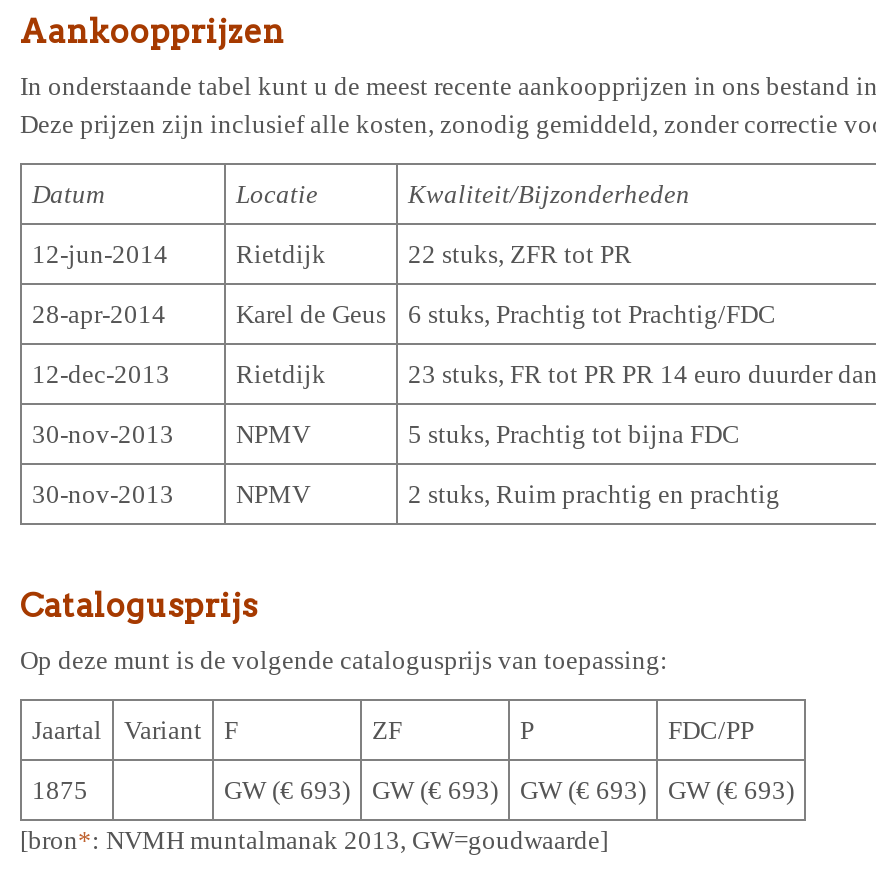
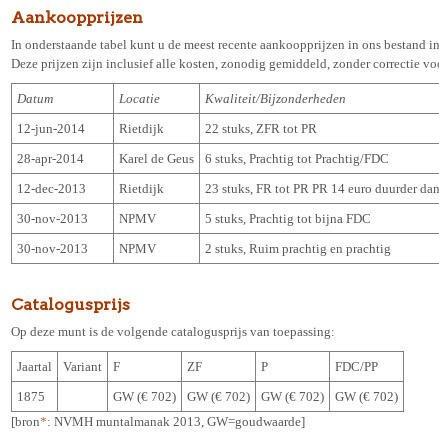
- GW (€ 693)
+ GW (€ 702)

- GW (€ 693)
+ GW (€ 702)

- GW (€ 693)
+ GW (€ 702)

- GW (€ 693)
+ GW (€ 702)
